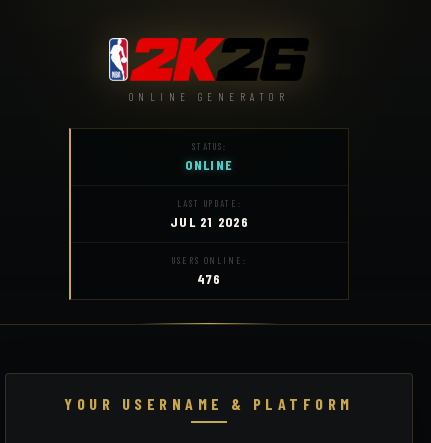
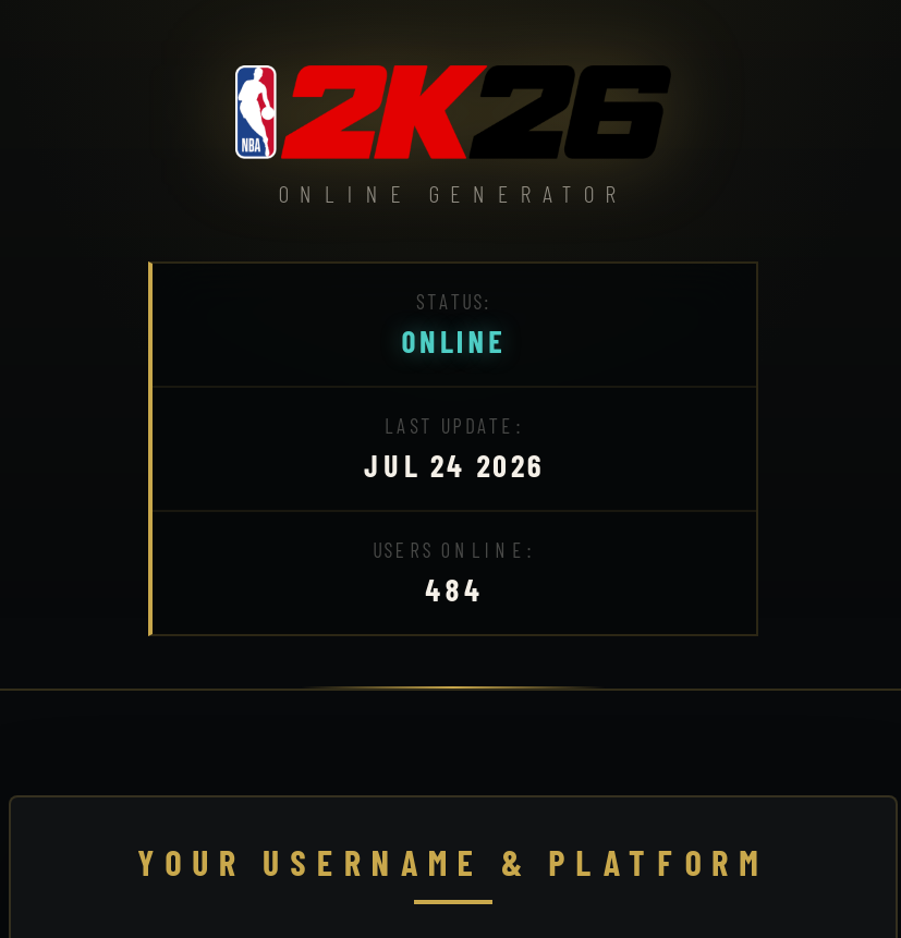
- JUL 21 2026
+ JUL 24 2026

- 476
+ 484
